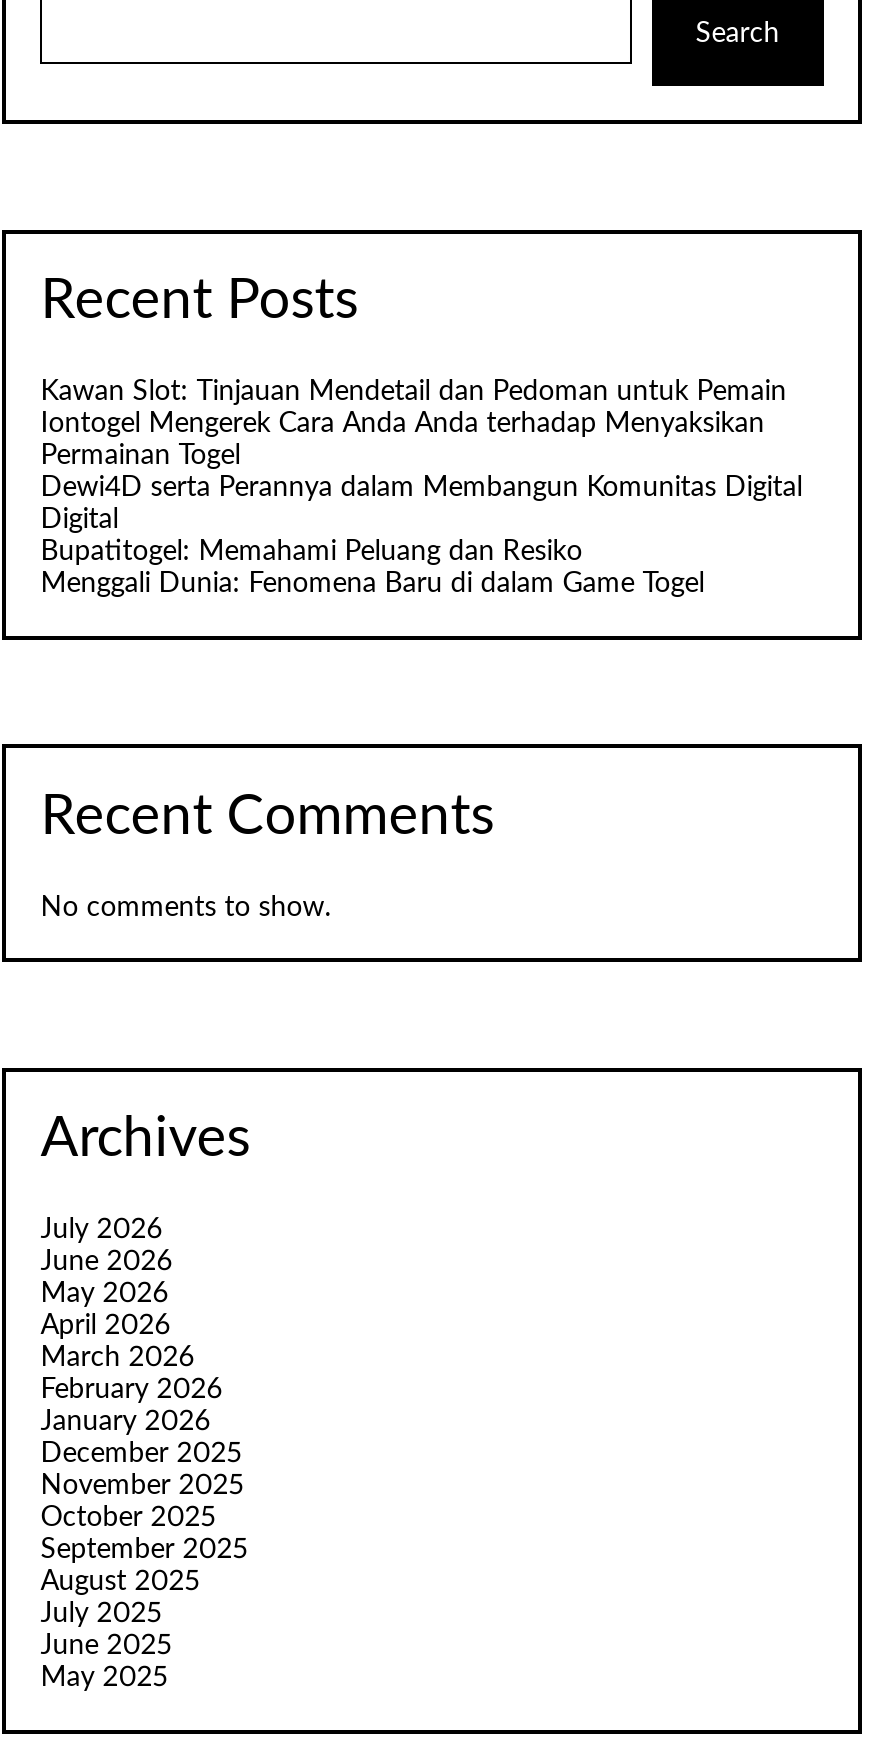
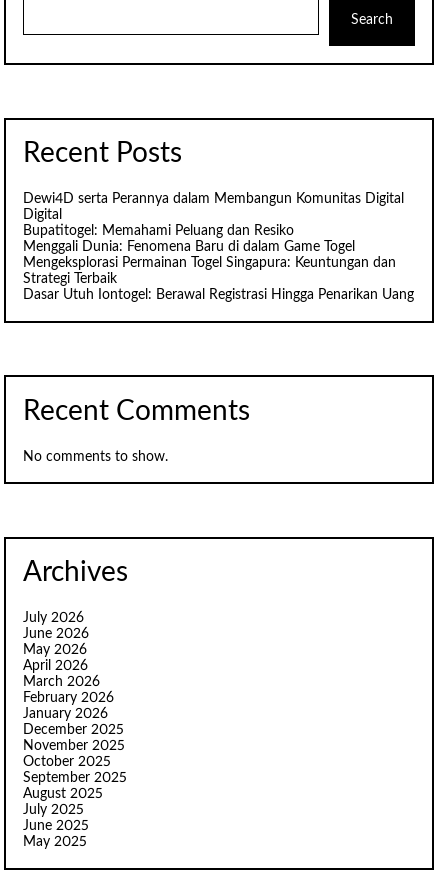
- Kawan Slot: Tinjauan Mendetail dan Pedoman untuk Pemain
- Iontogel Mengerek Cara Anda Anda terhadap Menyaksikan
- Permainan Togel

moved up: Dewi4D serta Perannya dalam Membangun Komunitas Digital | Digital | Bupatitogel: Memahami Peluang dan Resiko | Menggali Dunia: Fenomena Baru di dalam Game Togel

+ Mengeksplorasi Permainan Togel Singapura: Keuntungan dan
+ Strategi Terbaik
+ Dasar Utuh Iontogel: Berawal Registrasi Hingga Penarikan Uang
